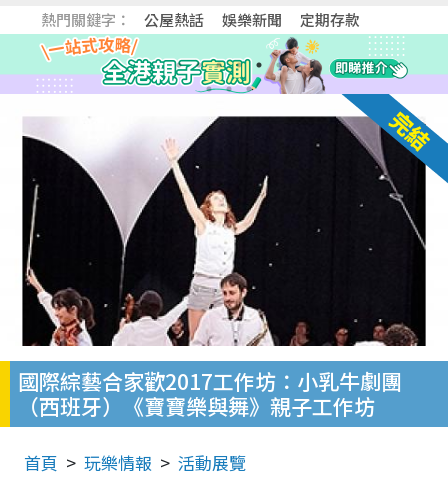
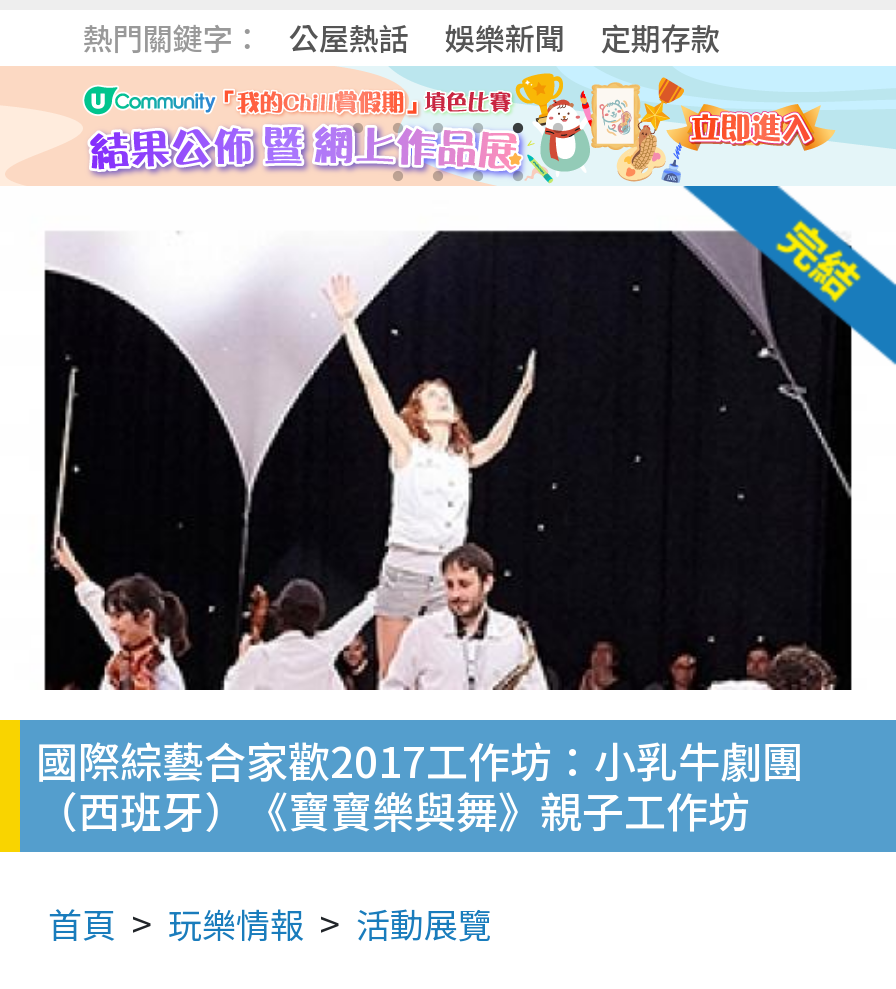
- [image]
+ [image]
